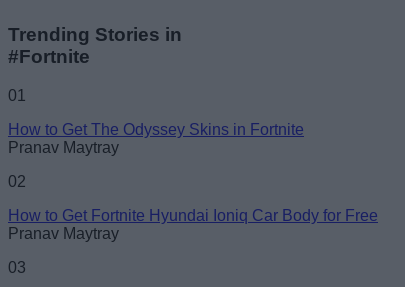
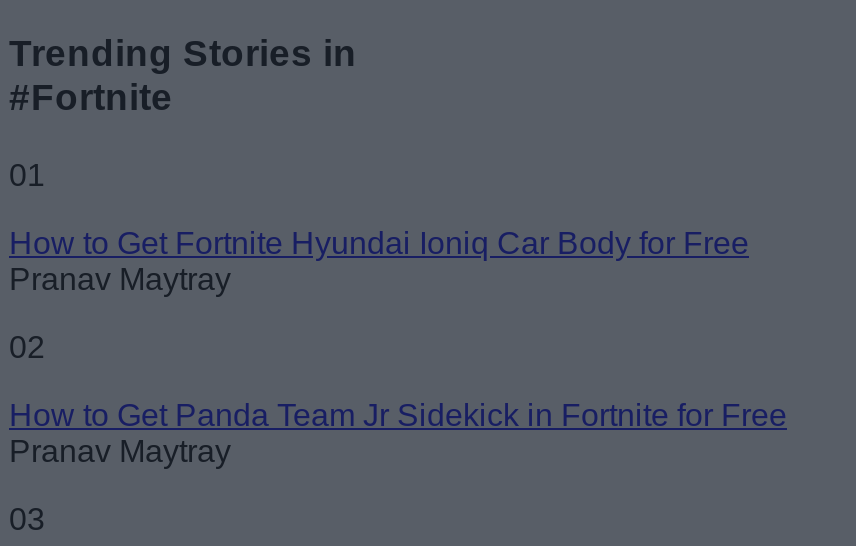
- How to Get The Odyssey Skins in Fortnite

+ How to Get Panda Team Jr Sidekick in Fortnite for Free

moved up: How to Get Fortnite Hyundai Ioniq Car Body for Free
